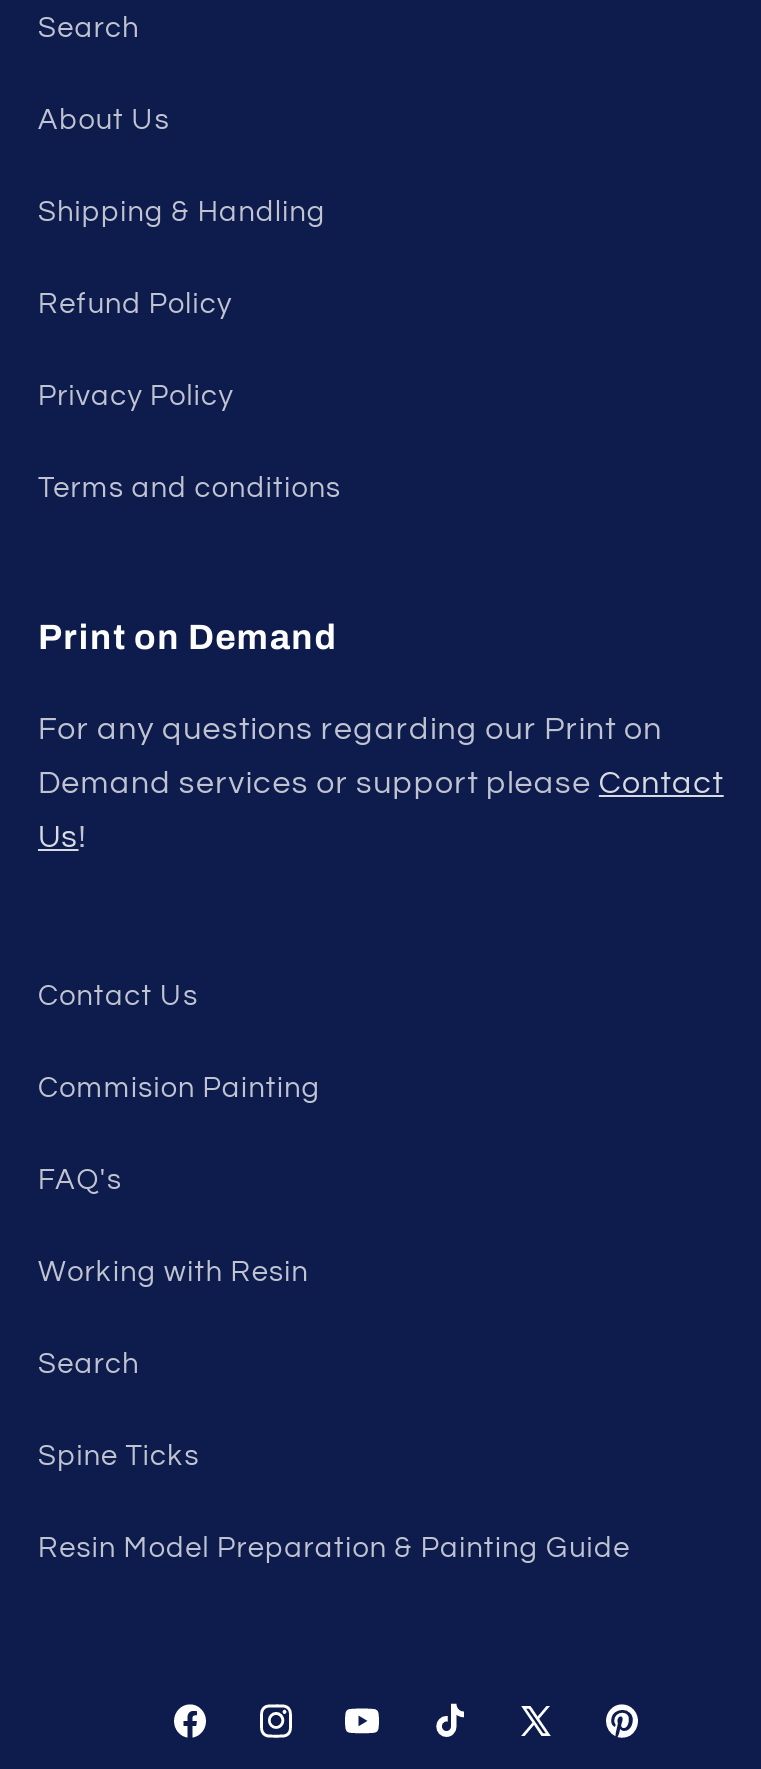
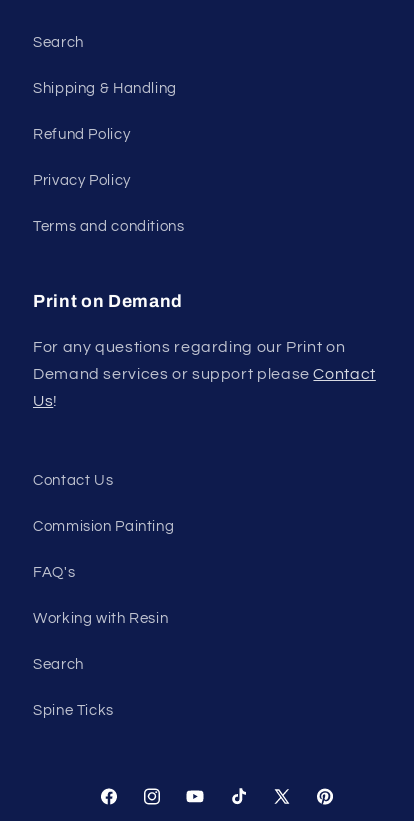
- About Us

- Resin Model Preparation & Painting Guide
